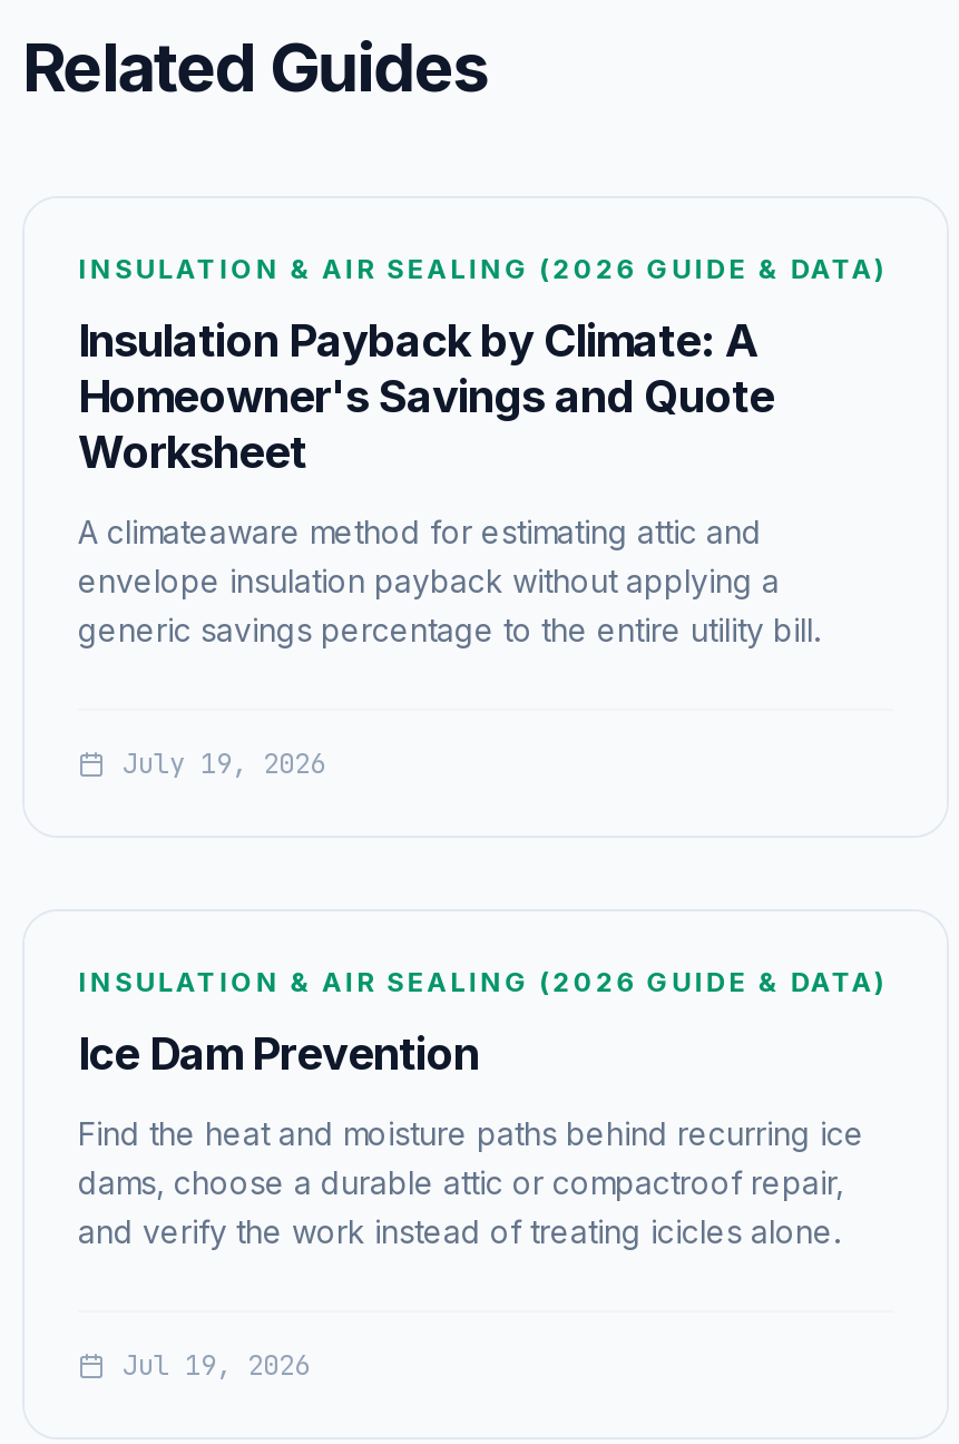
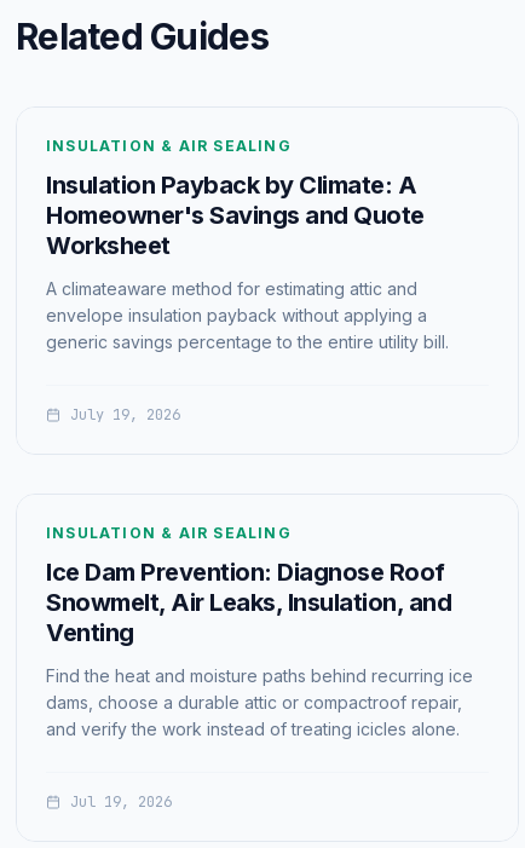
- INSULATION & AIR SEALING (2026 GUIDE & DATA)
+ INSULATION & AIR SEALING

- INSULATION & AIR SEALING (2026 GUIDE & DATA)
+ INSULATION & AIR SEALING

- Ice Dam Prevention
+ Ice Dam Prevention: Diagnose Roof
+ Snowmelt, Air Leaks, Insulation, and
+ Venting
